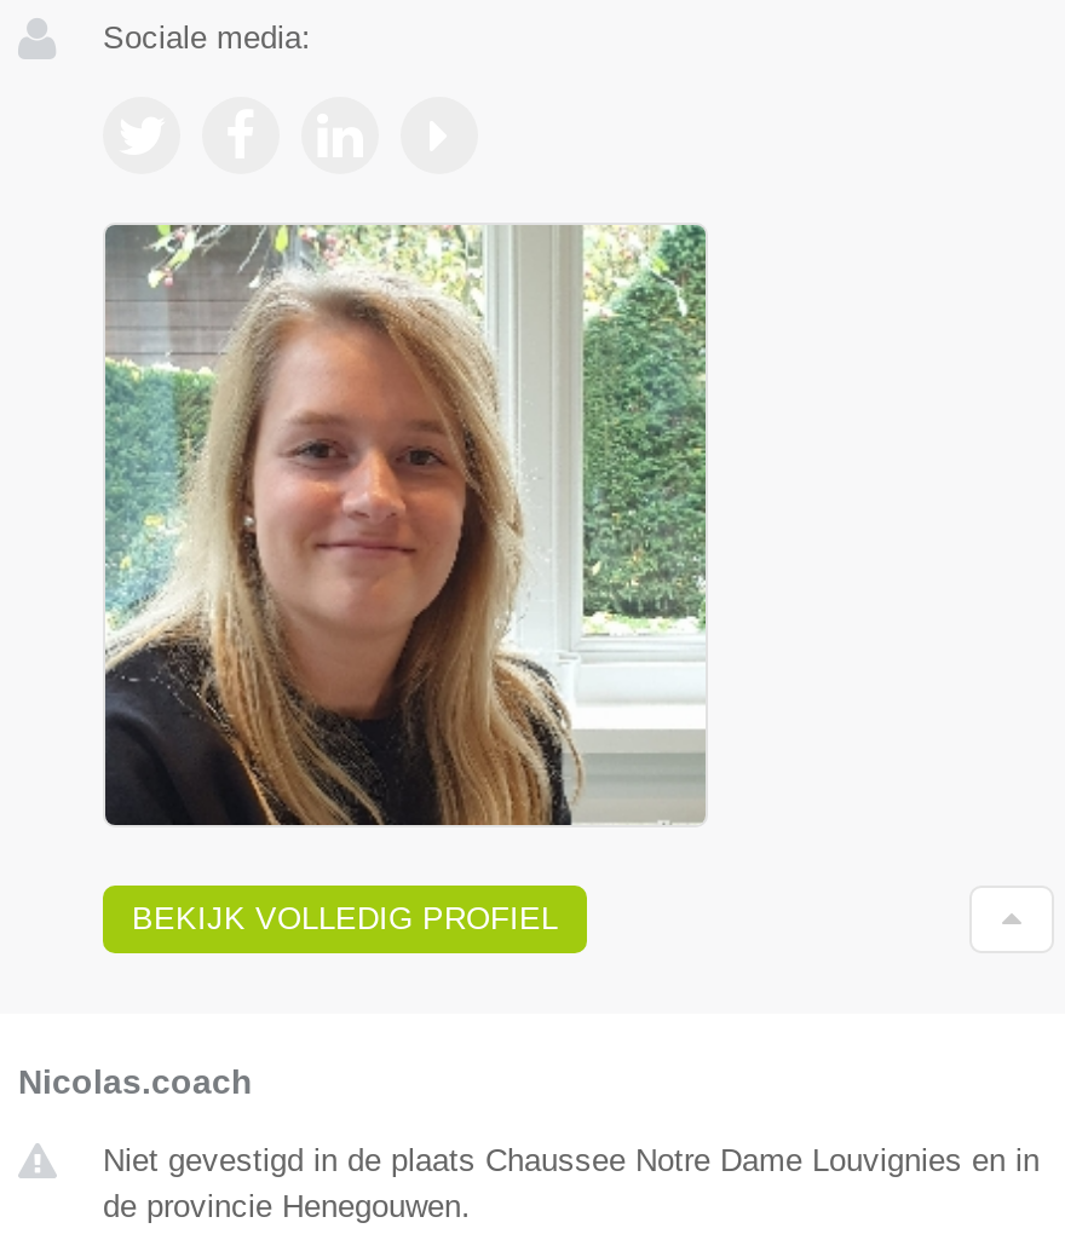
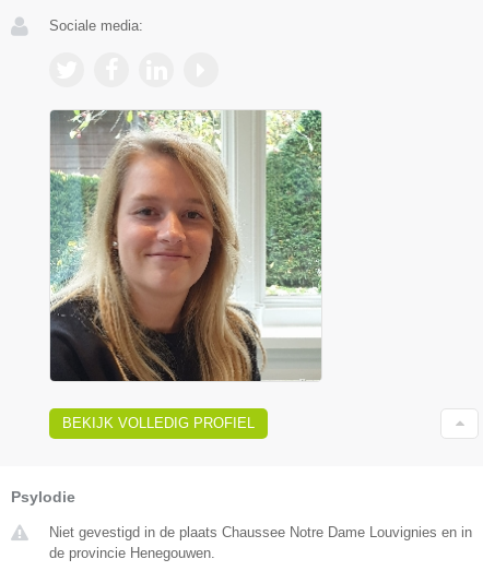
- Nicolas.coach
+ Psylodie
